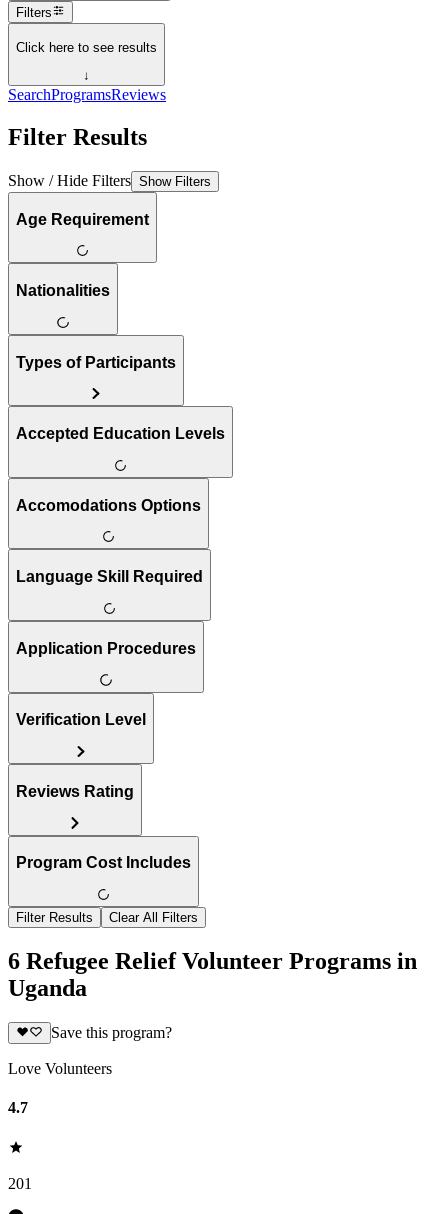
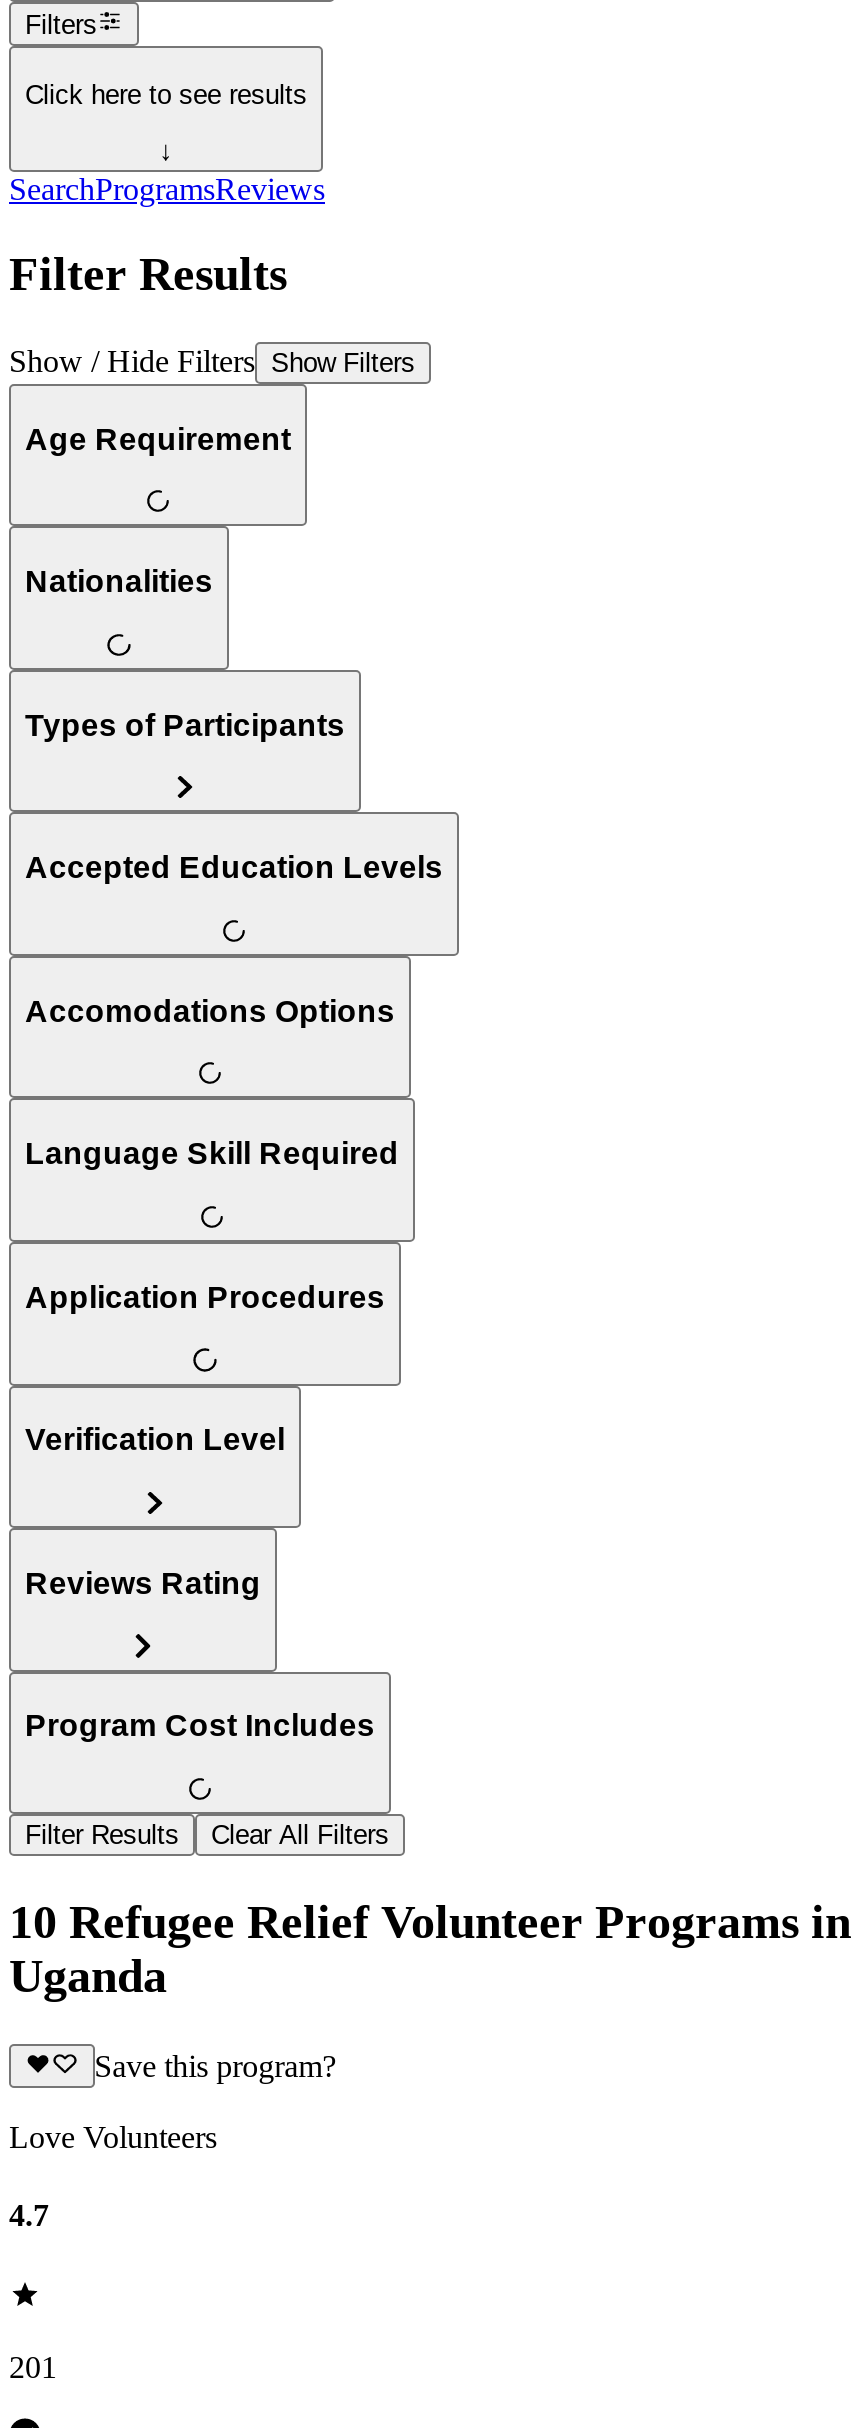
- 6 Refugee Relief Volunteer Programs in
+ 10 Refugee Relief Volunteer Programs in
